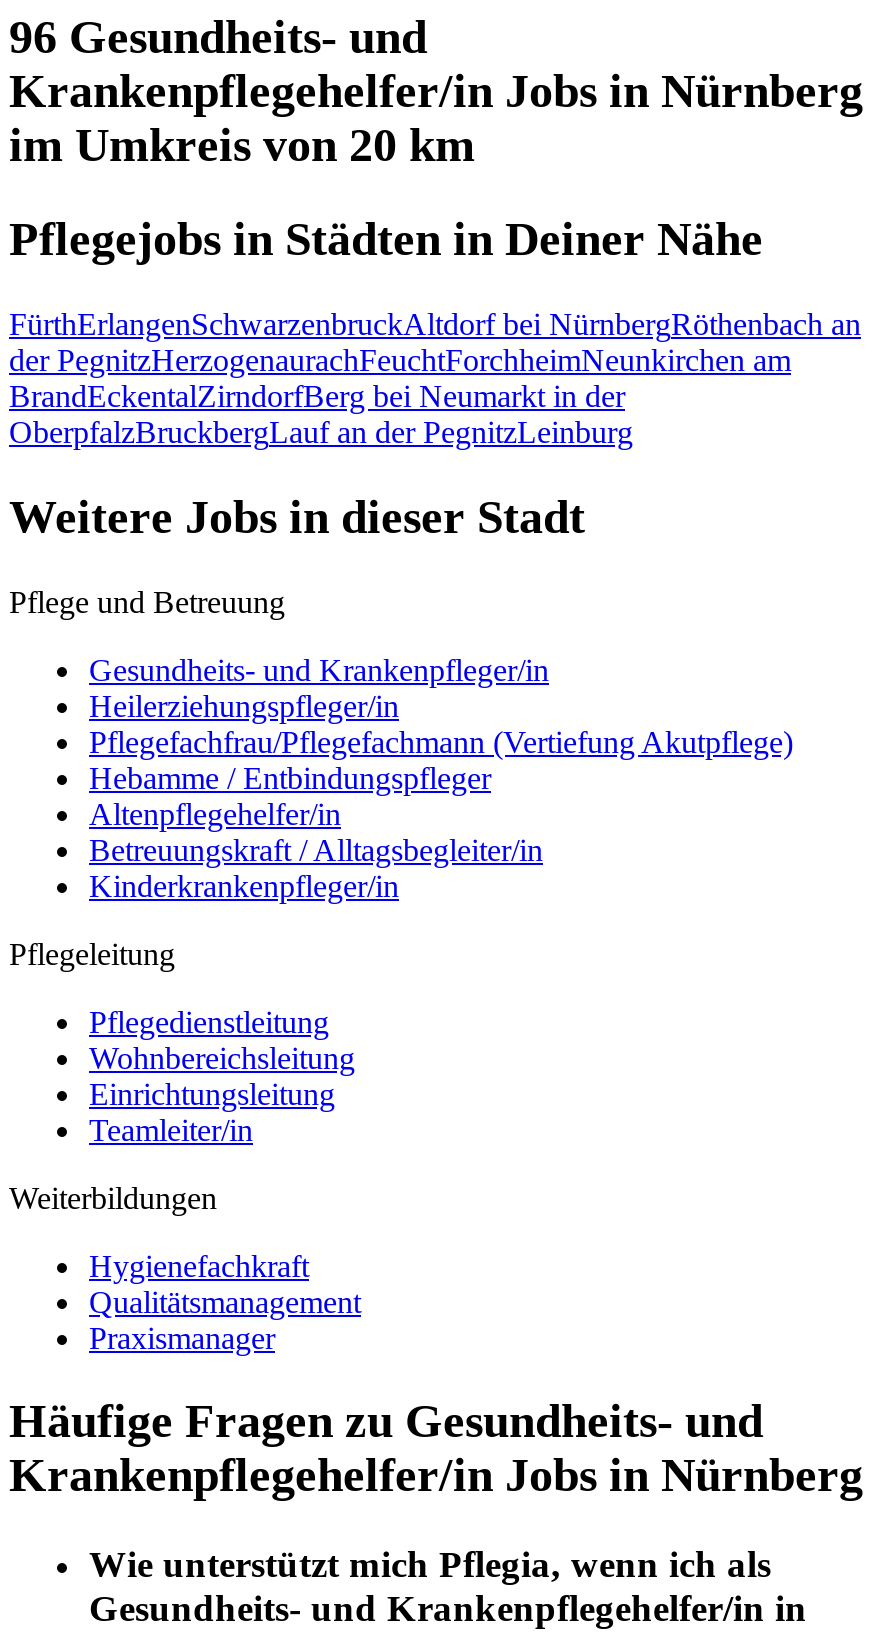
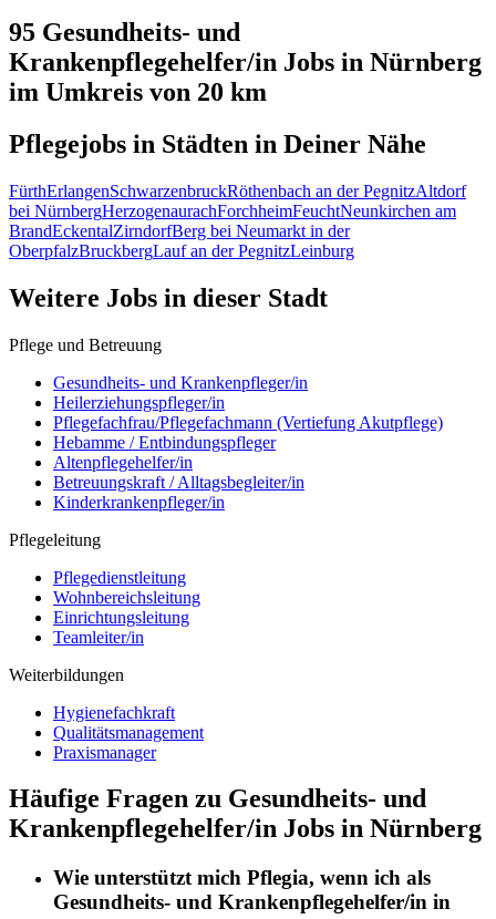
- 96 Gesundheits- und
+ 95 Gesundheits- und

- FürthErlangenSchwarzenbruckAltdorf bei NürnbergRöthenbach an
+ FürthErlangenSchwarzenbruckRöthenbach an der PegnitzAltdorf

- der PegnitzHerzogenaurachFeuchtForchheimNeunkirchen am
+ bei NürnbergHerzogenaurachForchheimFeuchtNeunkirchen am
